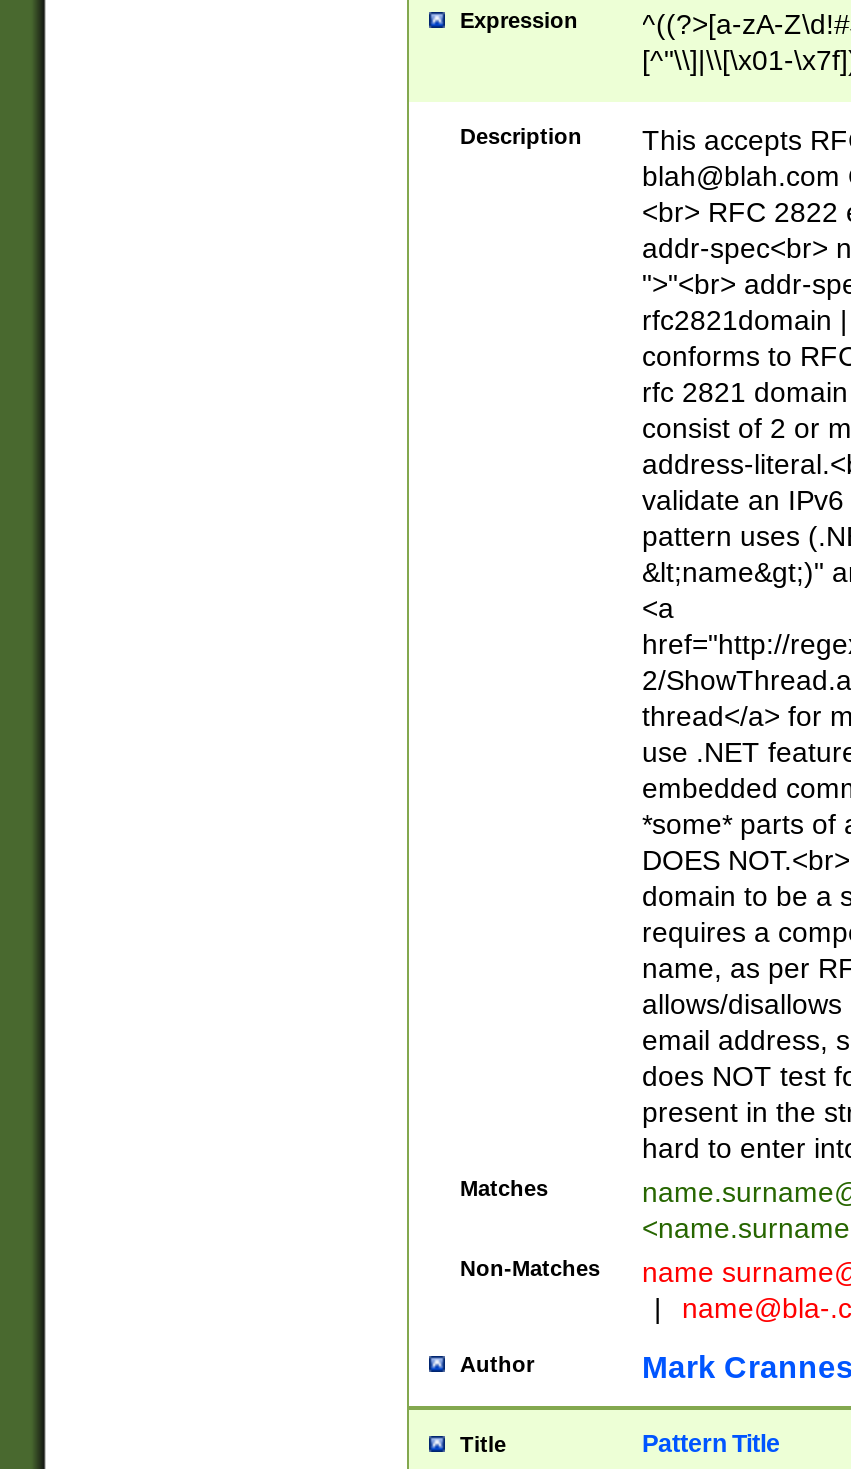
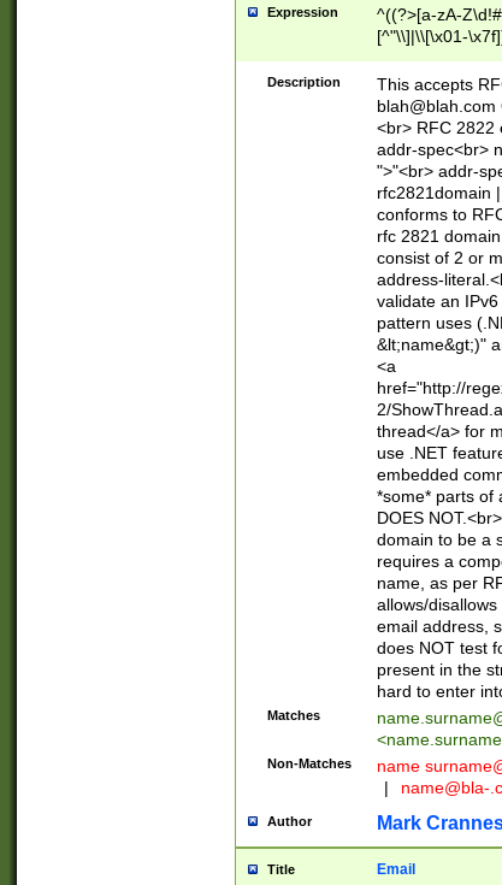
- Pattern Title
+ Email
